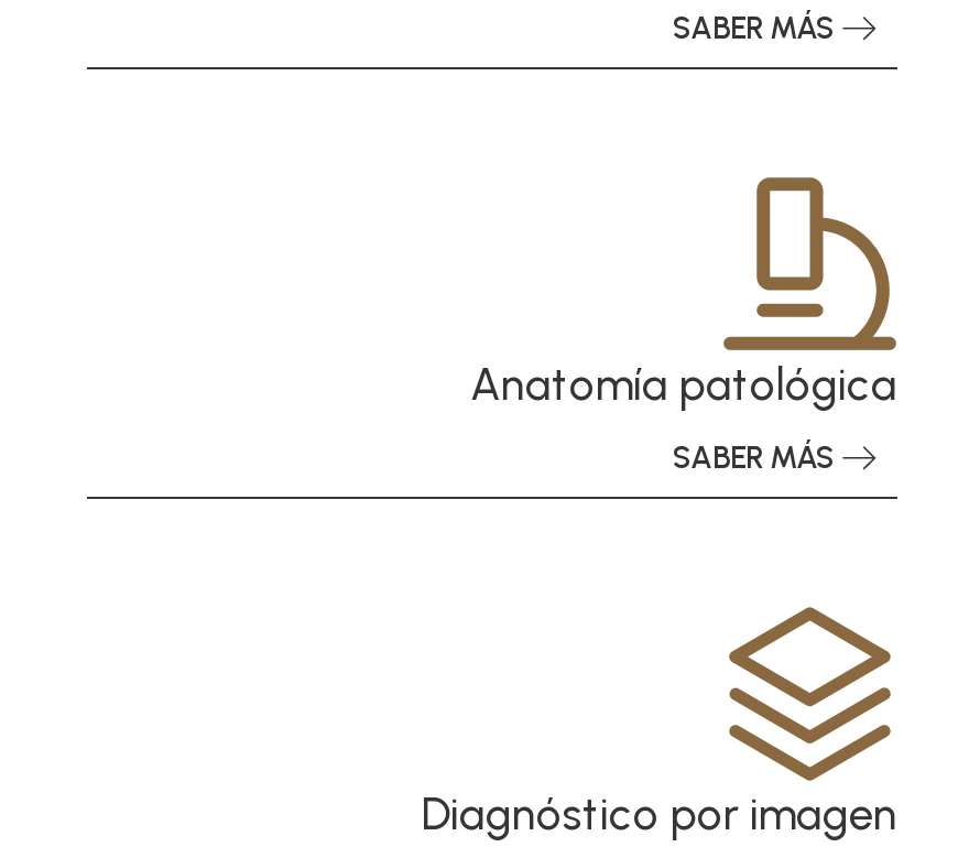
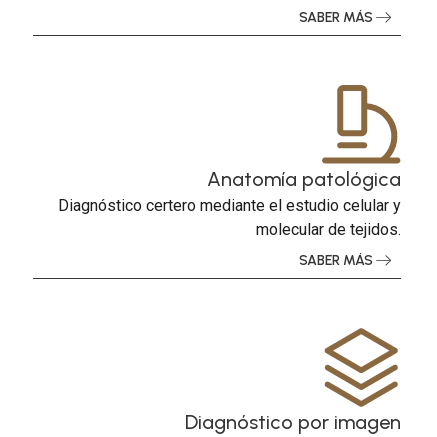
+ Diagnóstico certero mediante el estudio celular y
+ molecular de tejidos.
